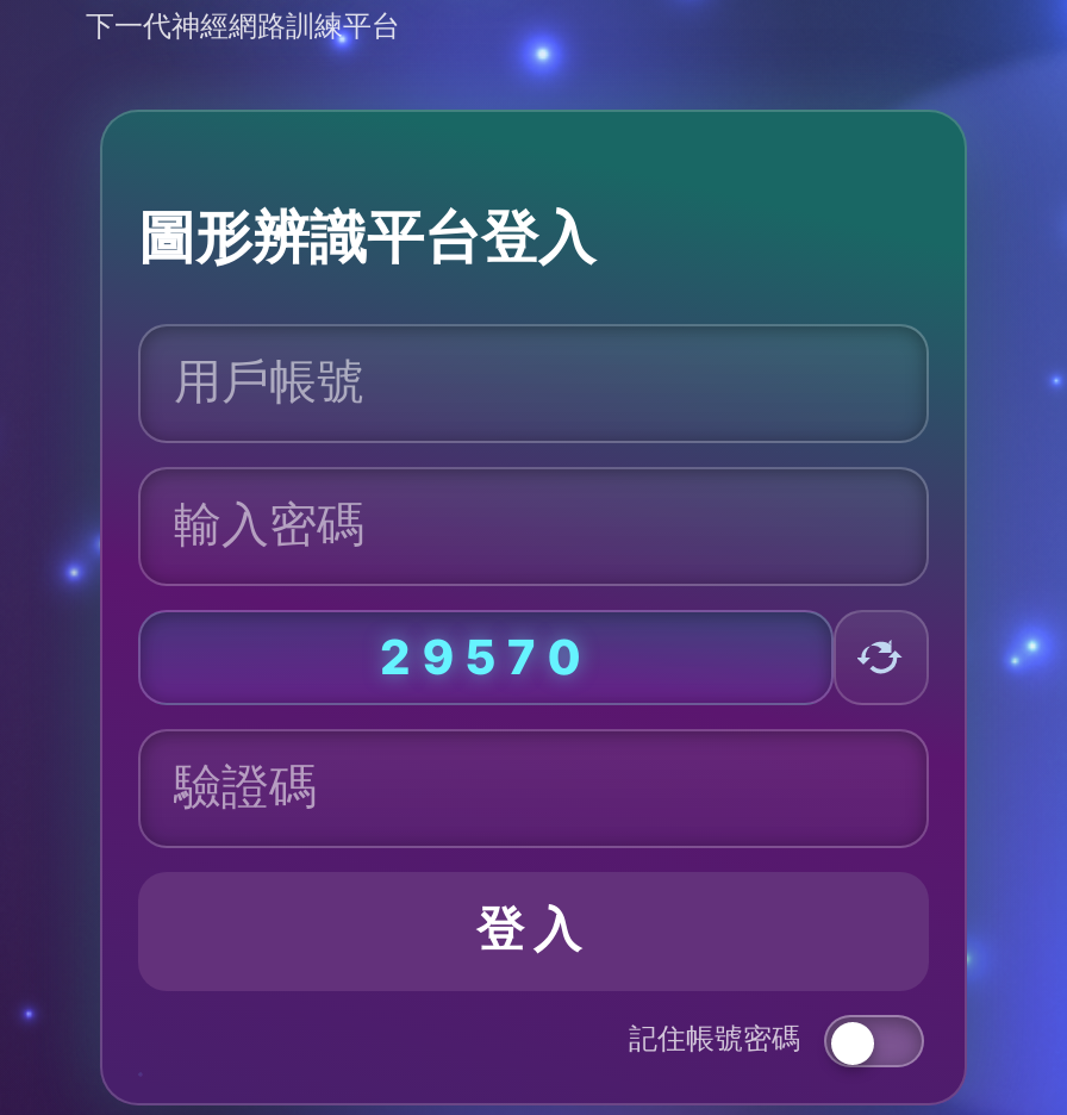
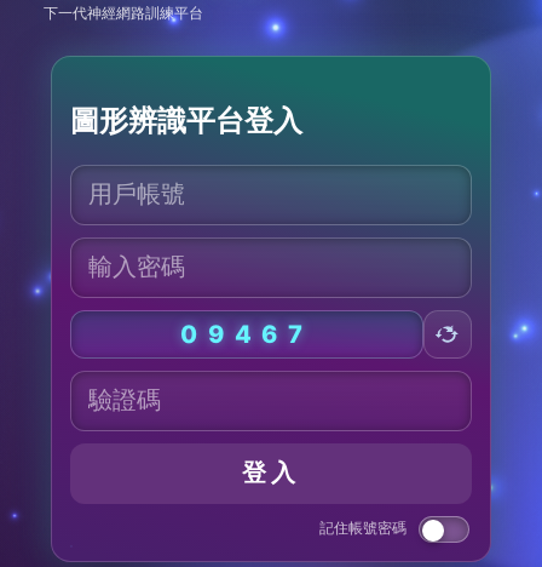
- 29570
+ 09467
